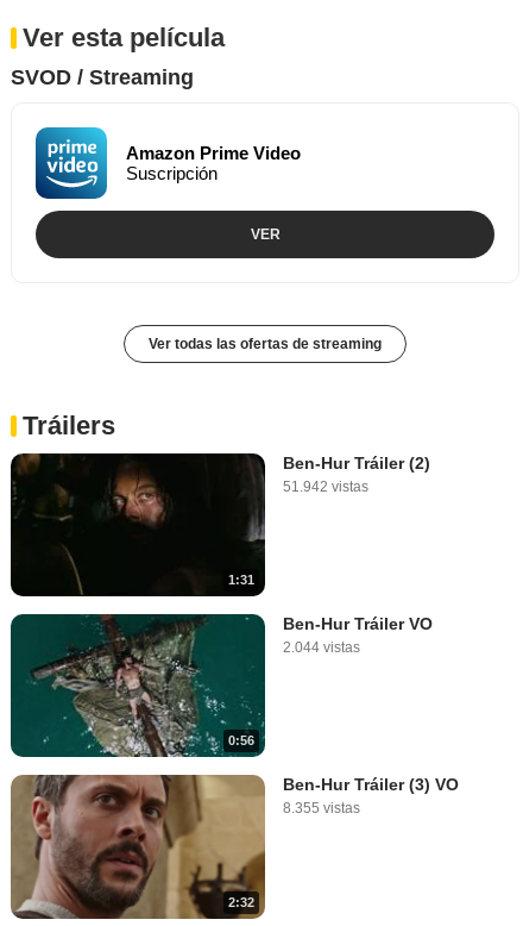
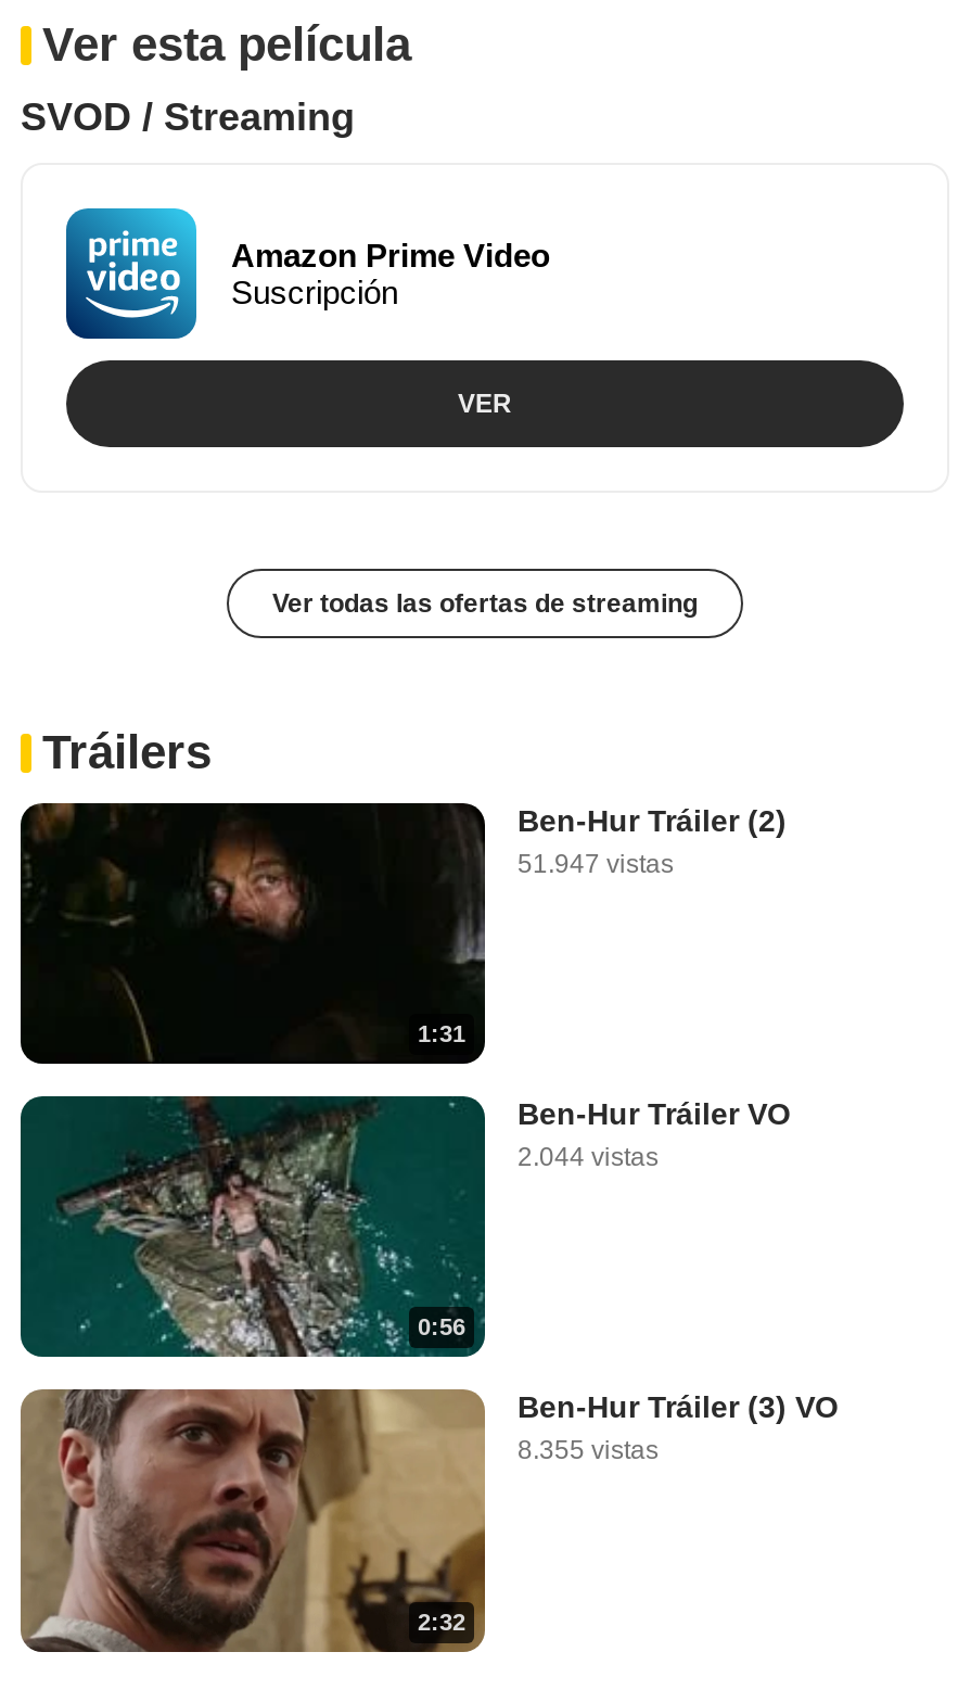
- 51.942 vistas
+ 51.947 vistas
